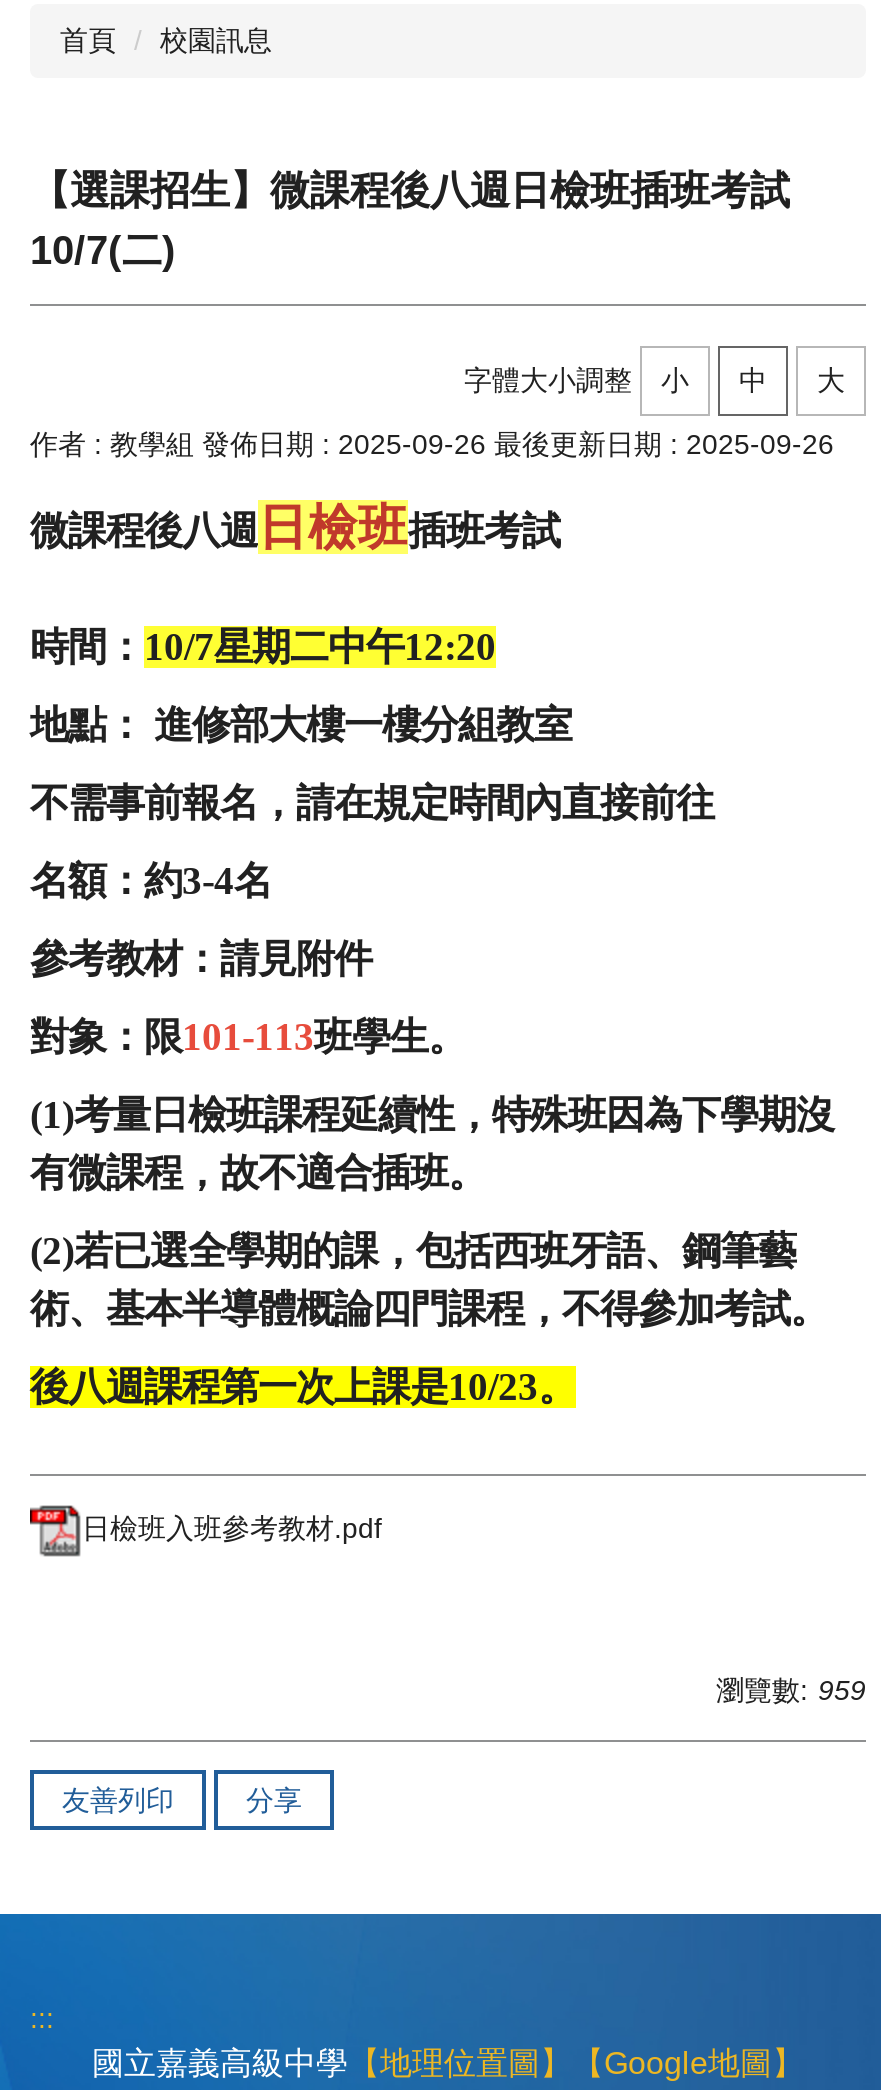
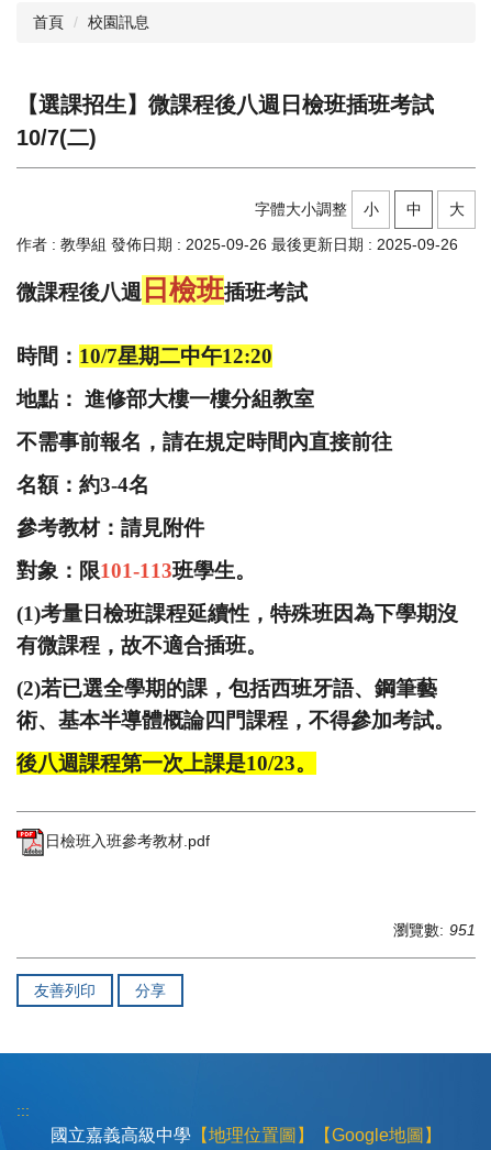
- 瀏覽數: 959
+ 瀏覽數: 951
